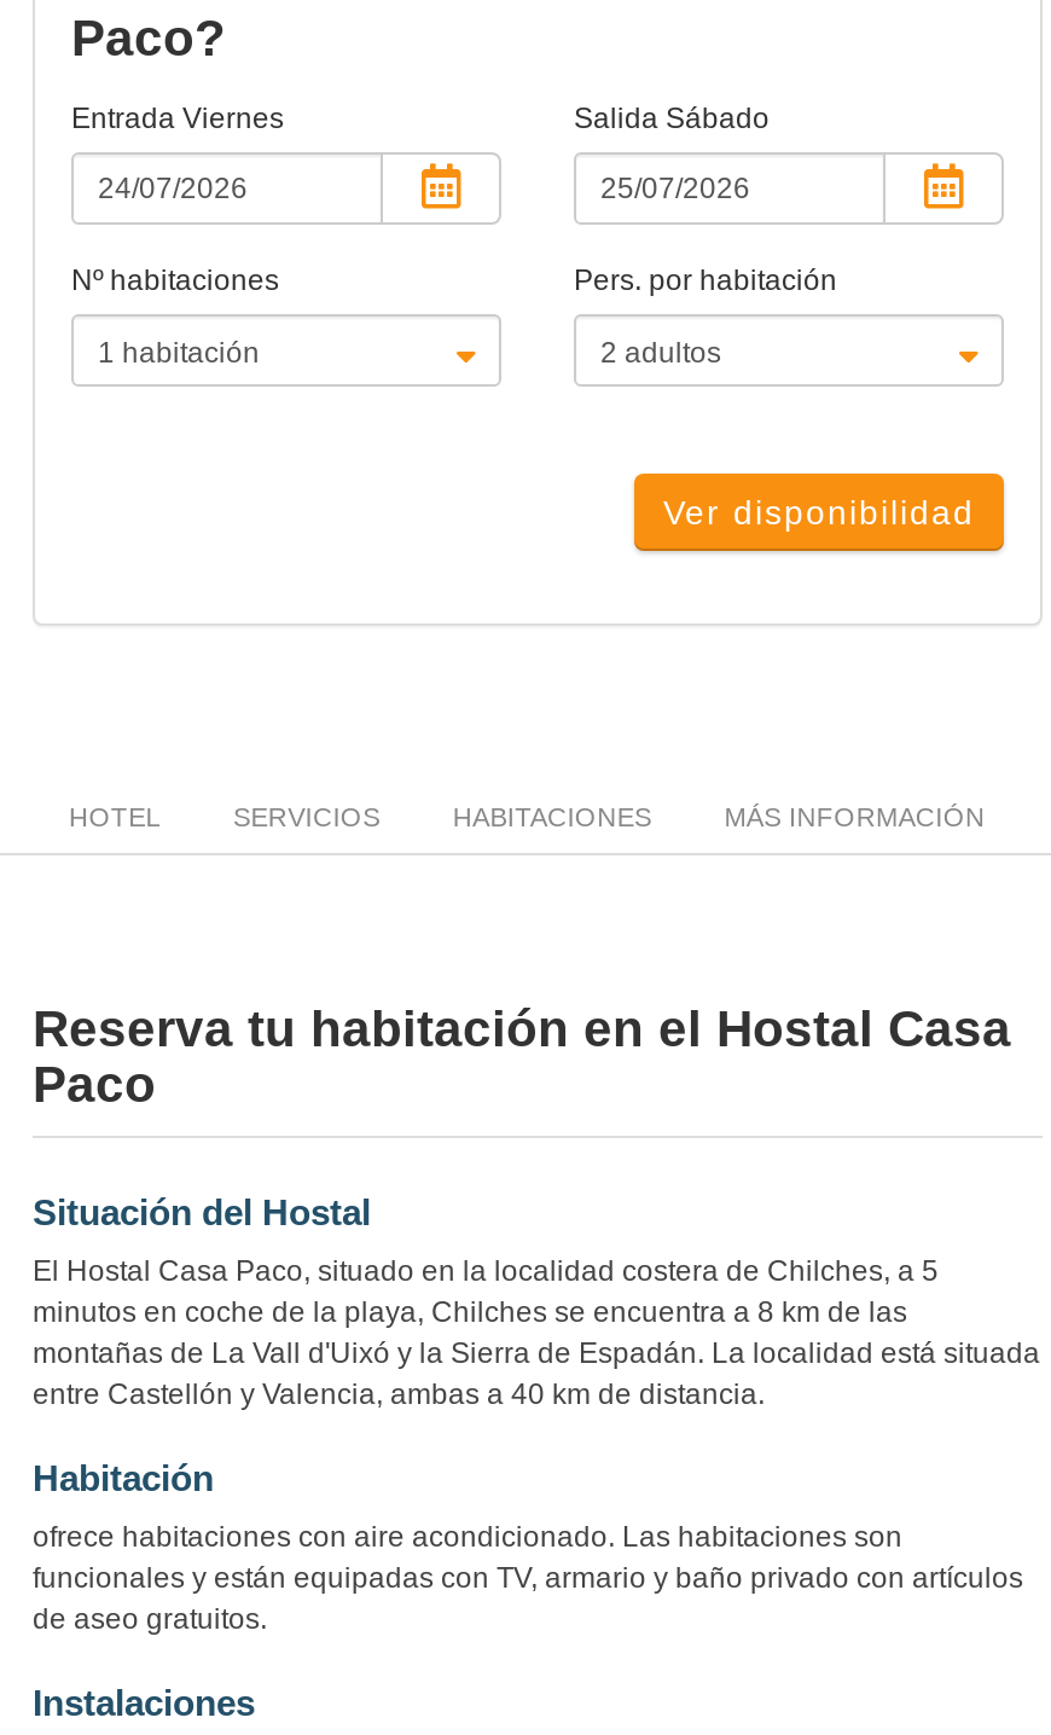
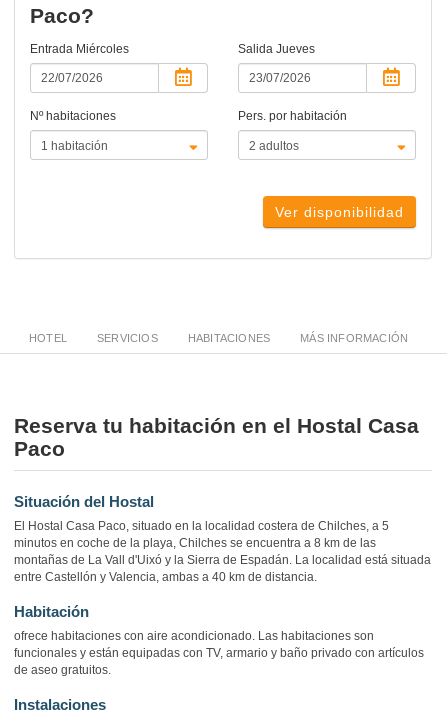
- Entrada Viernes
+ Entrada Miércoles

- Salida Sábado
+ Salida Jueves
